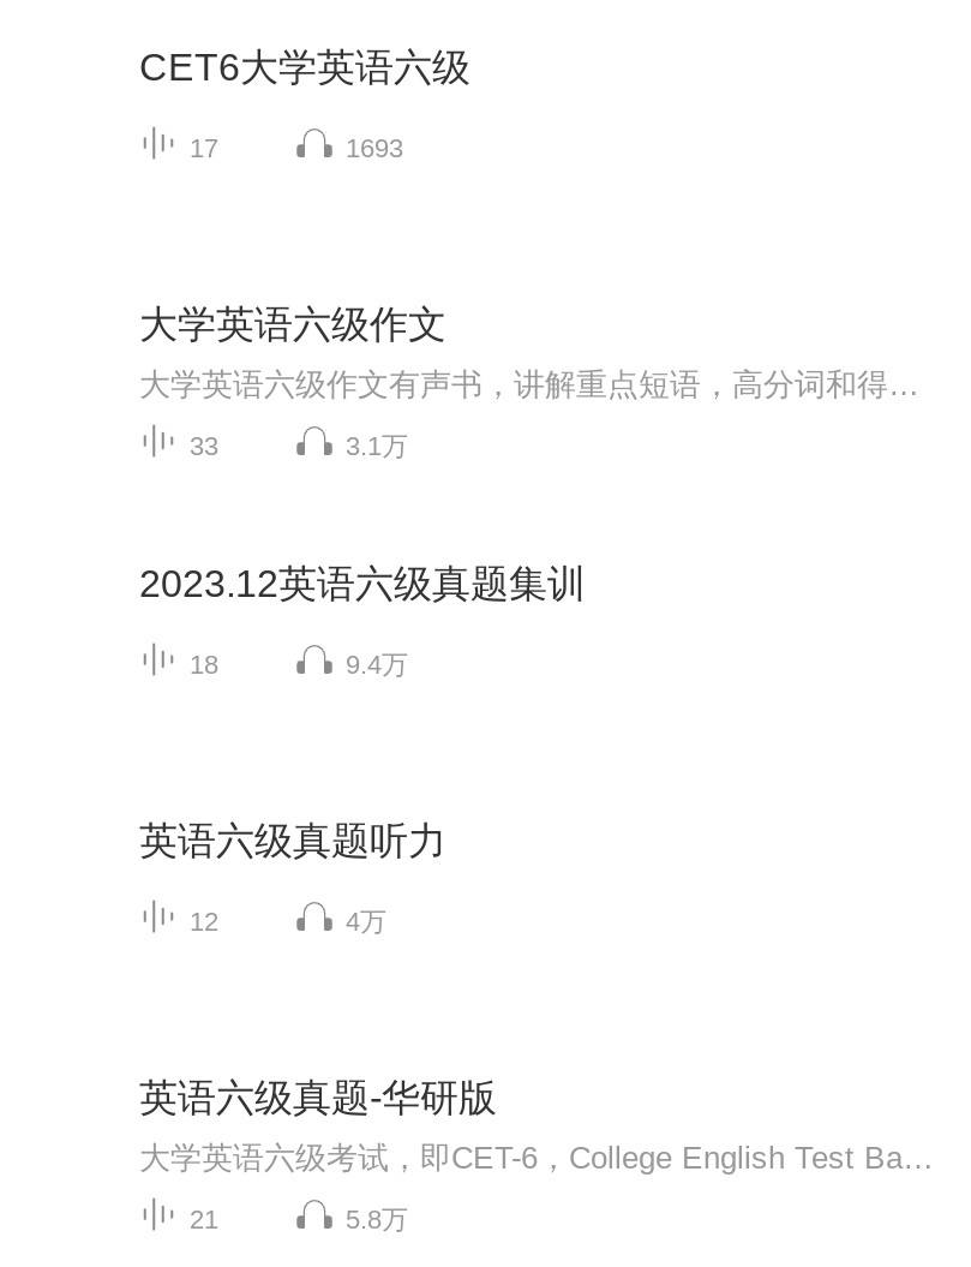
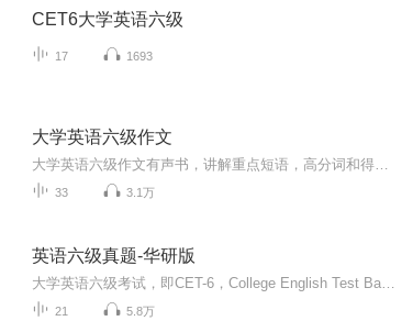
- 2023.12英语六级真题集训
- 18
- 9.4万

- 英语六级真题听力
- 12
- 4万
